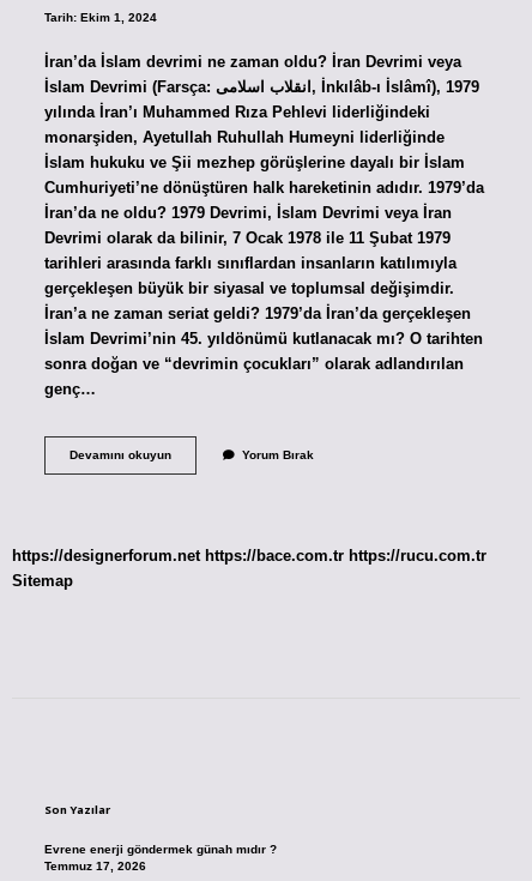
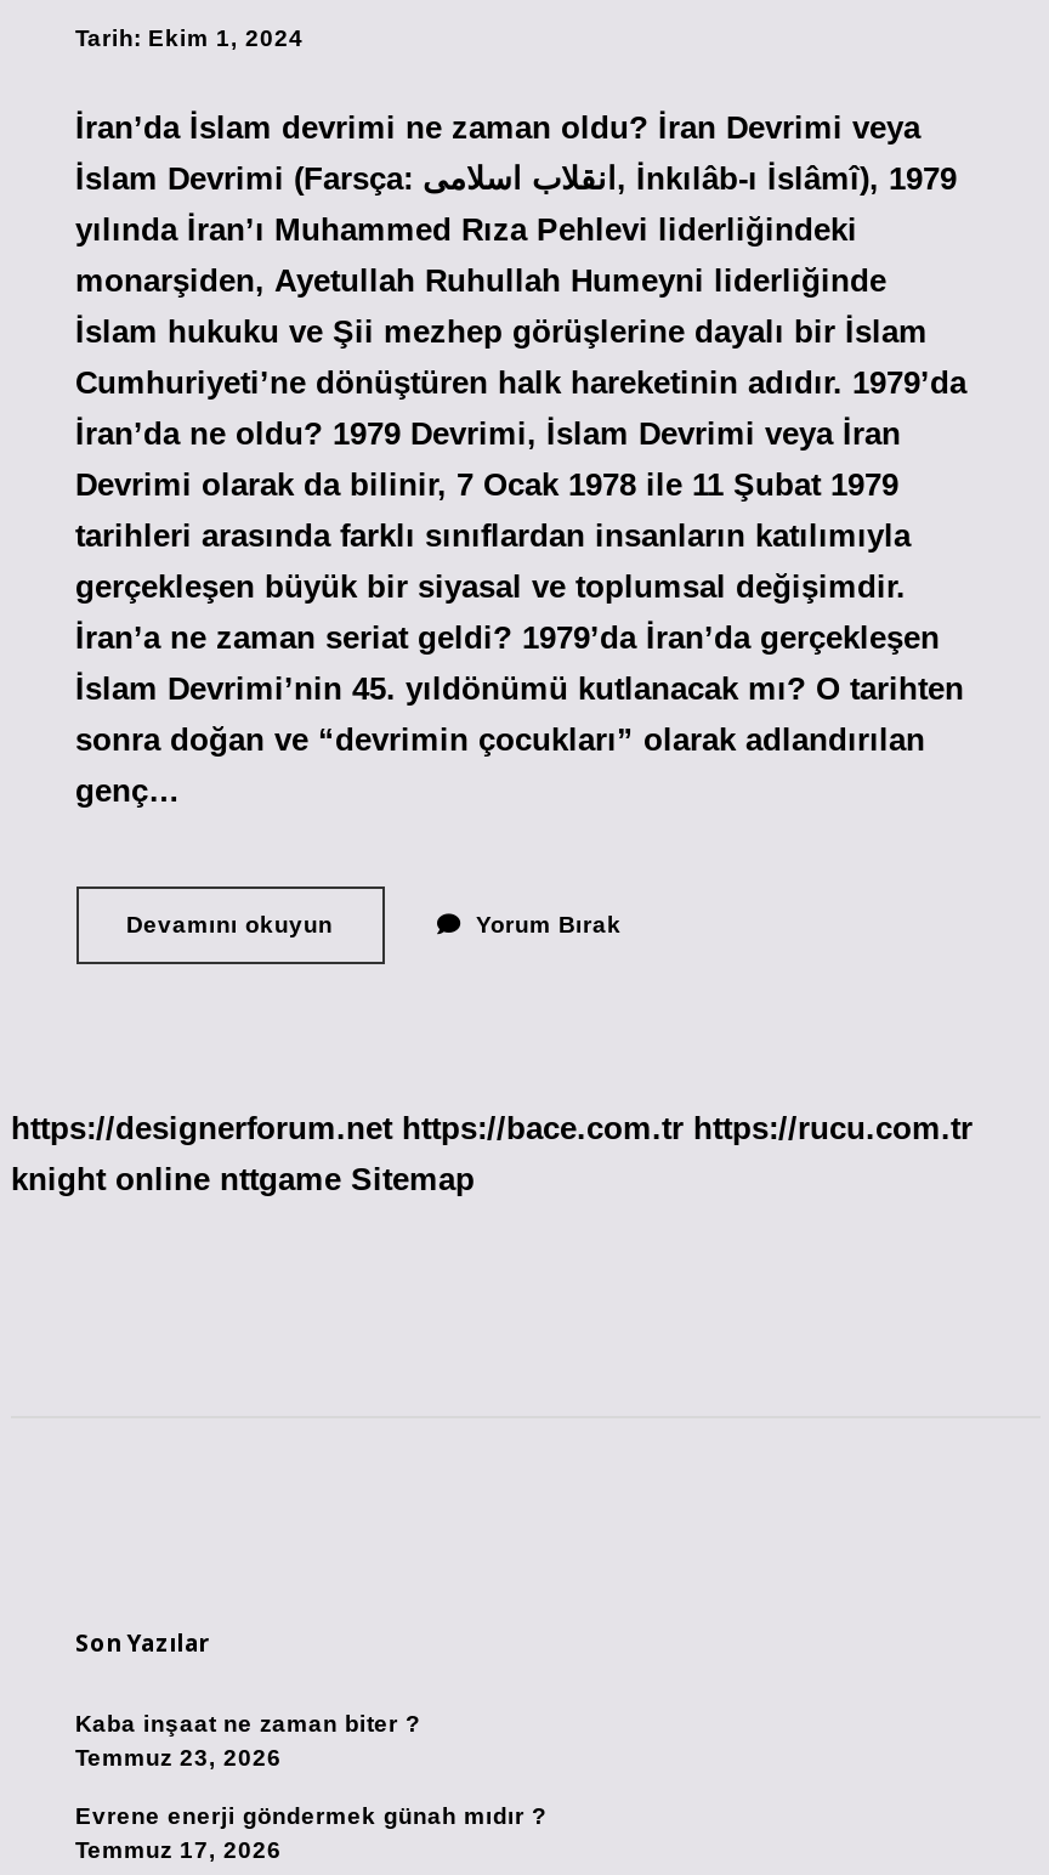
- Sitemap
+ knight online nttgame Sitemap

+ Kaba inşaat ne zaman biter ?
+ Temmuz 23, 2026
